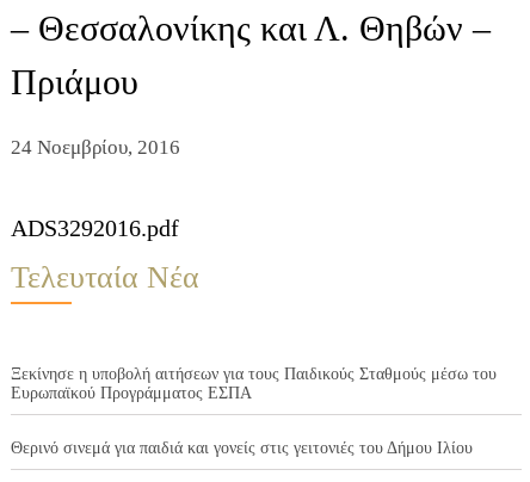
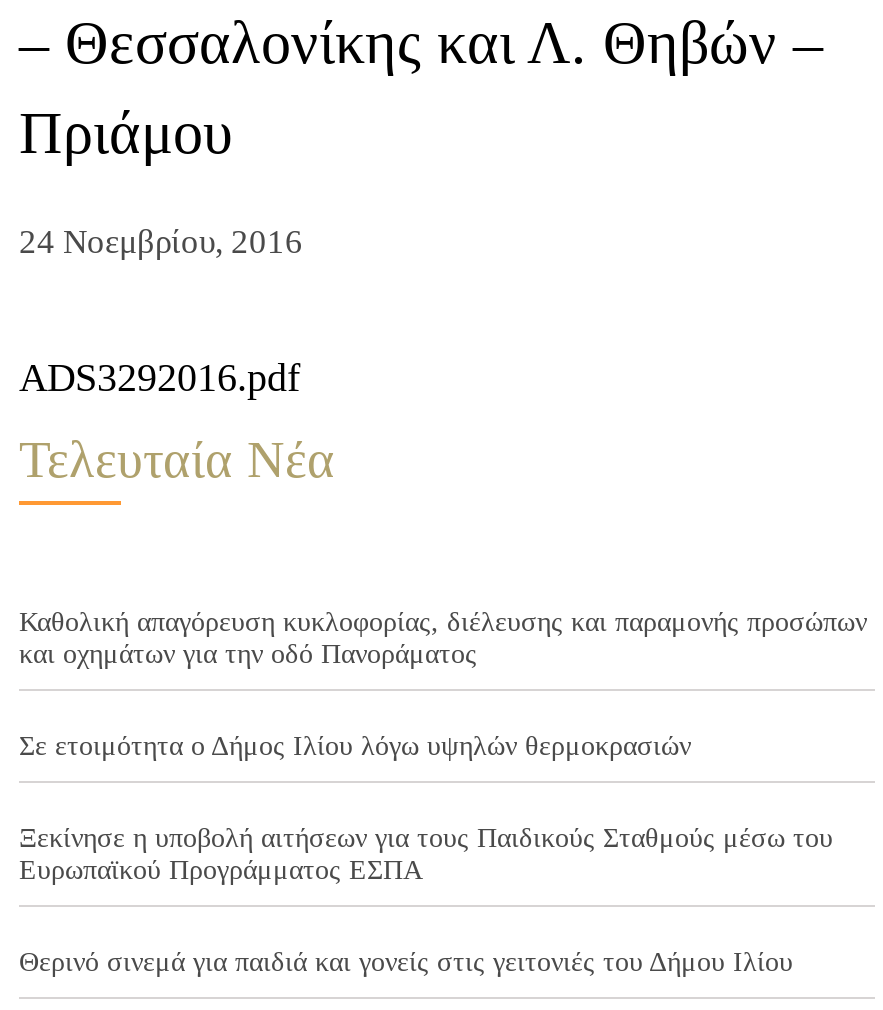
+ Καθολική απαγόρευση κυκλοφορίας, διέλευσης και παραμονής προσώπων
+ και οχημάτων για την οδό Πανοράματος
+ Σε ετοιμότητα ο Δήμος Ιλίου λόγω υψηλών θερμοκρασιών
